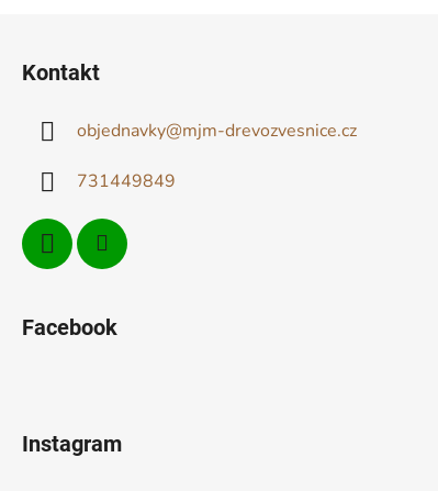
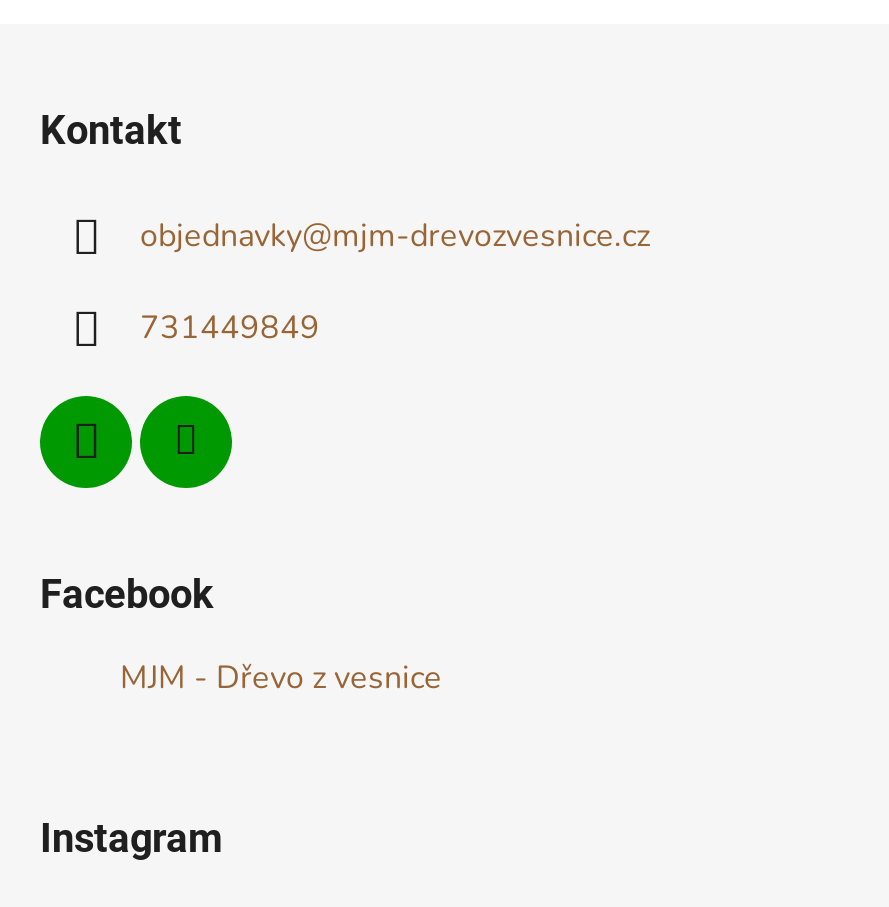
+ MJM - Dřevo z vesnice
